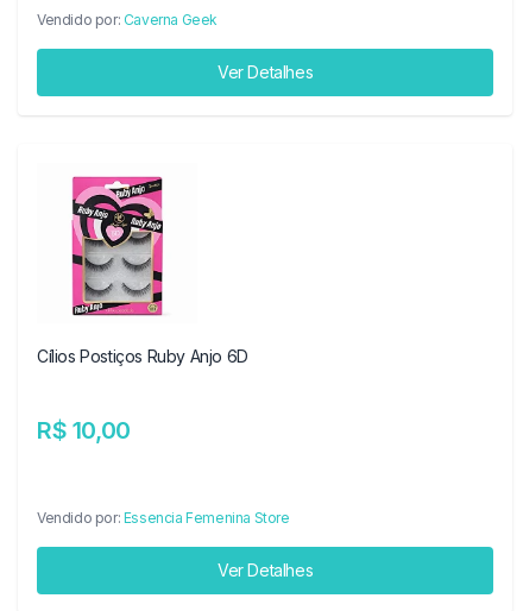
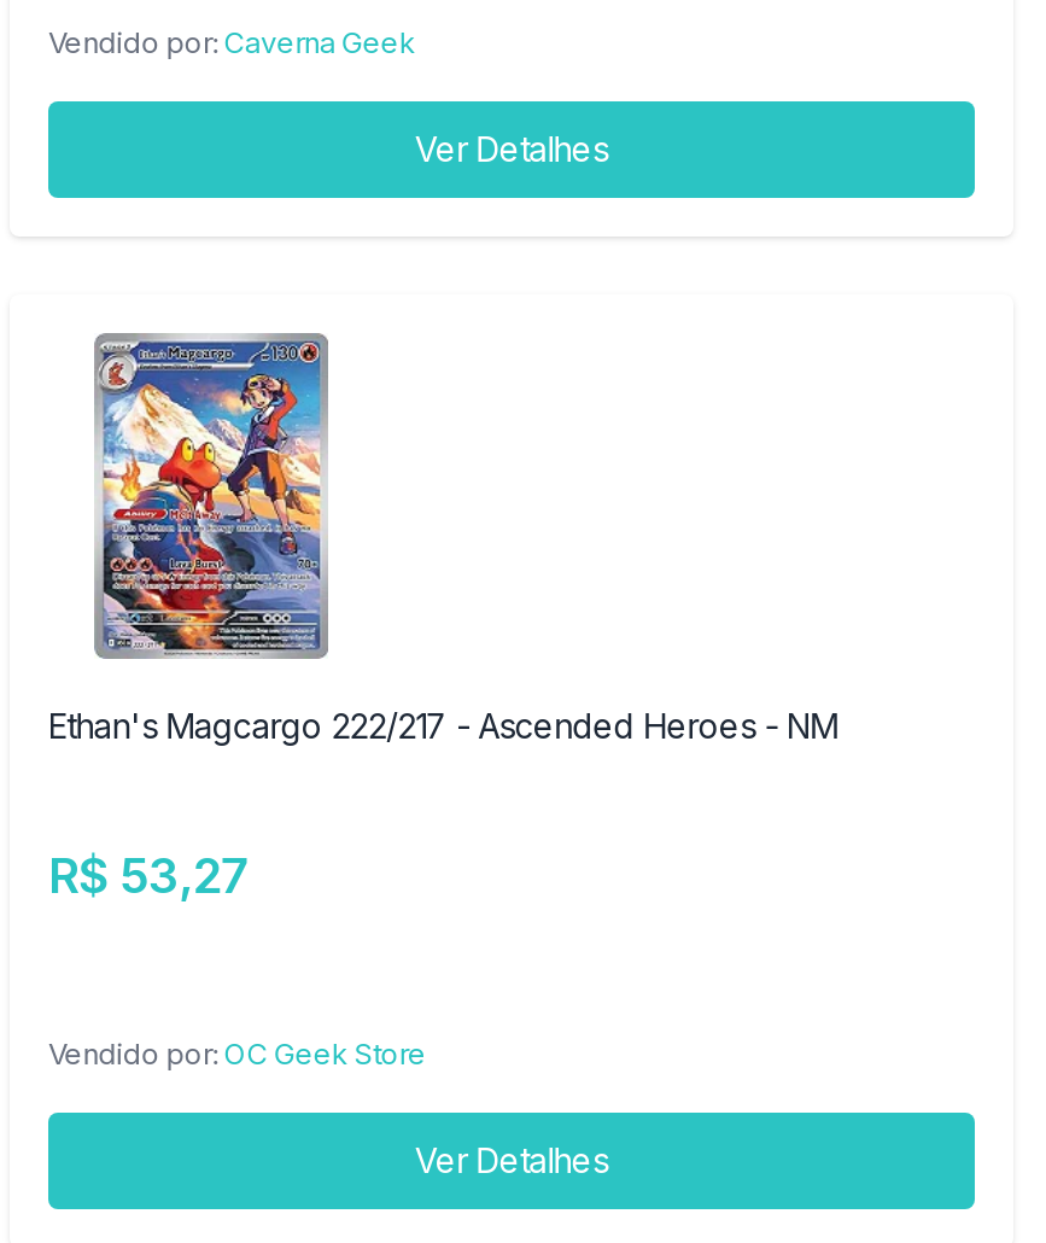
- [image]
- Cílios Postiços Ruby Anjo 6D
+ [image]
+ Ethan's Magcargo 222/217 - Ascended Heroes - NM

- R$ 10,00
+ R$ 53,27

- Vendido por: Essencia Femenina Store
+ Vendido por: OC Geek Store
